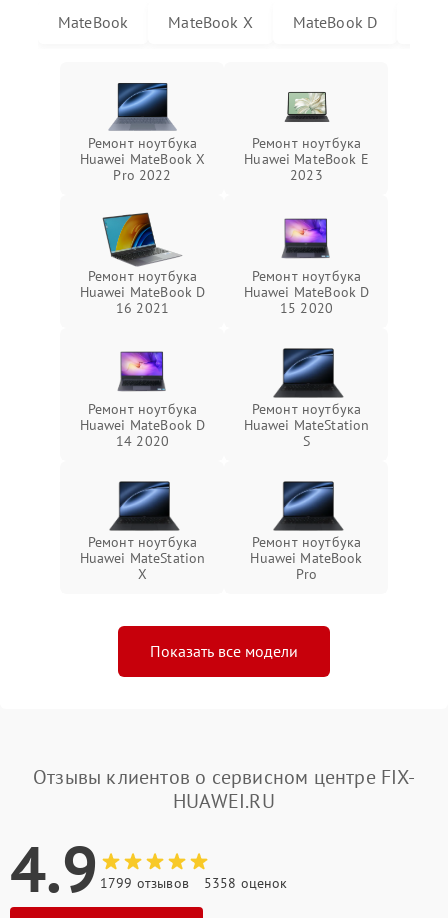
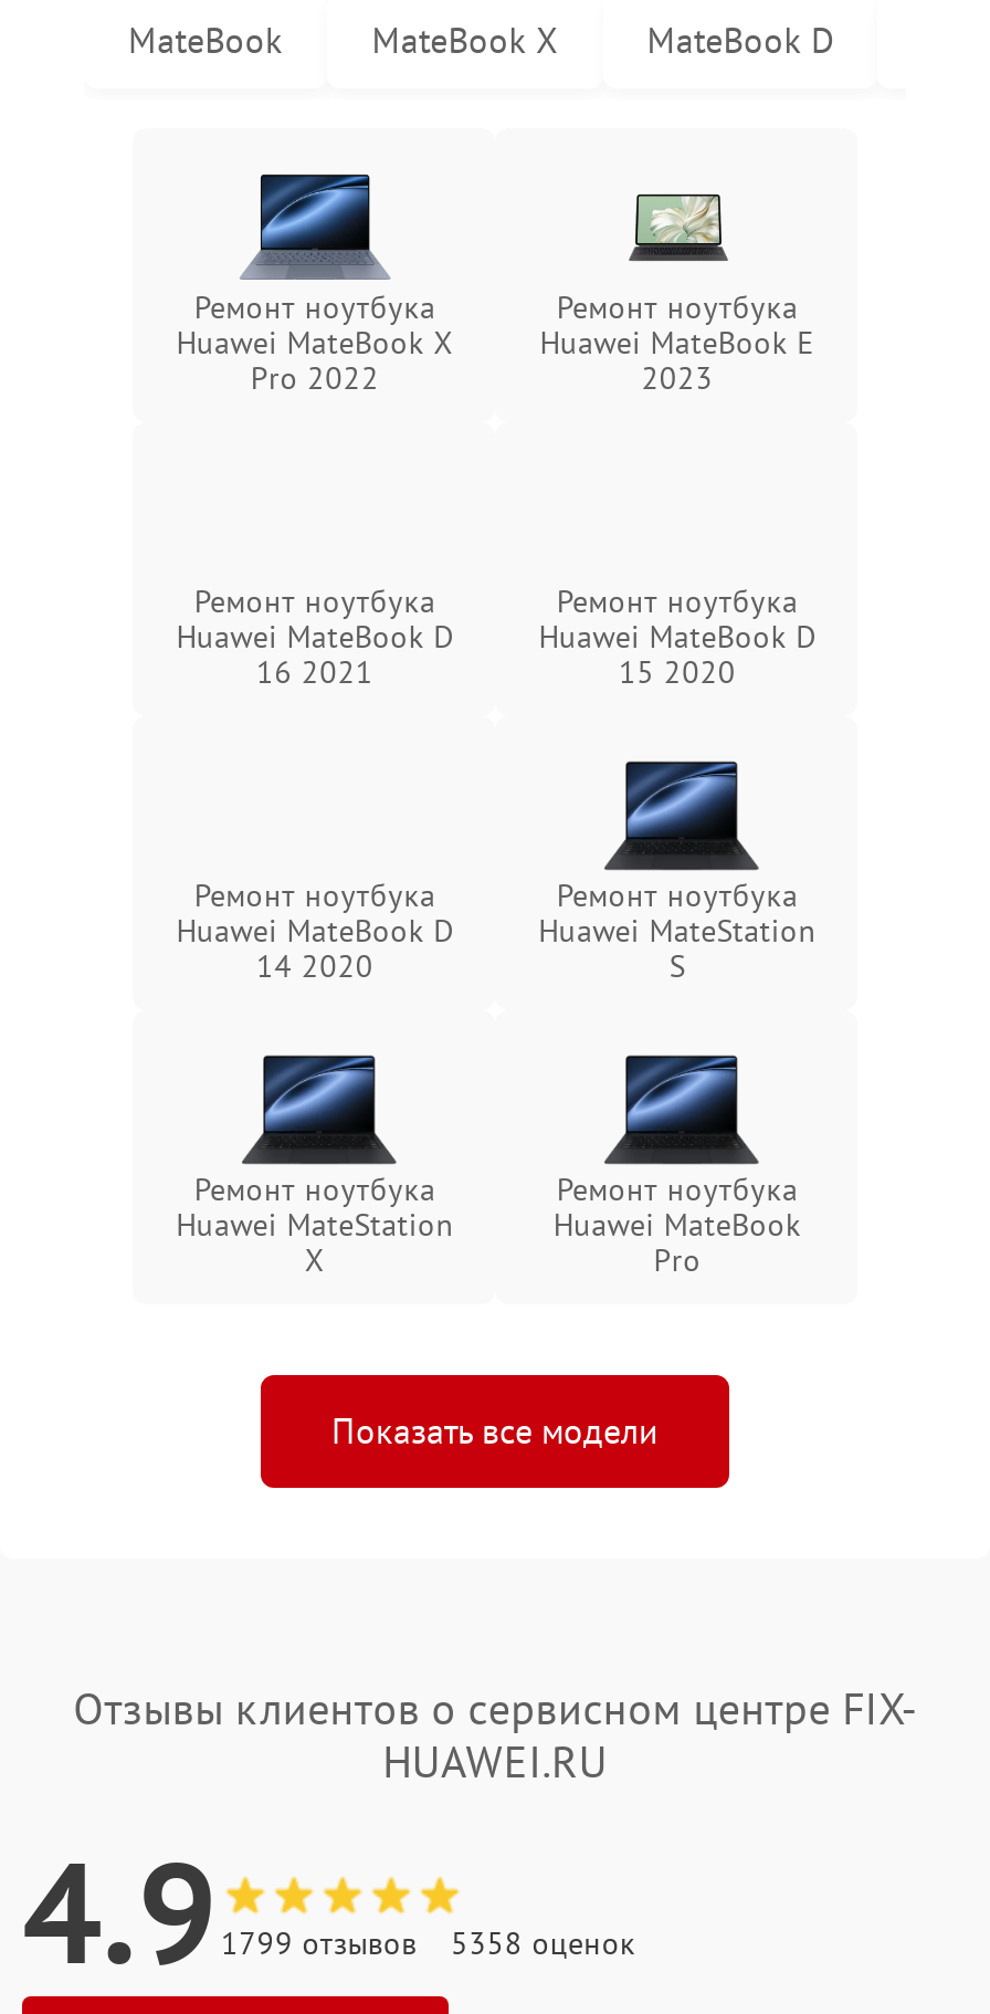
- [image]

- [image]

- [image]
